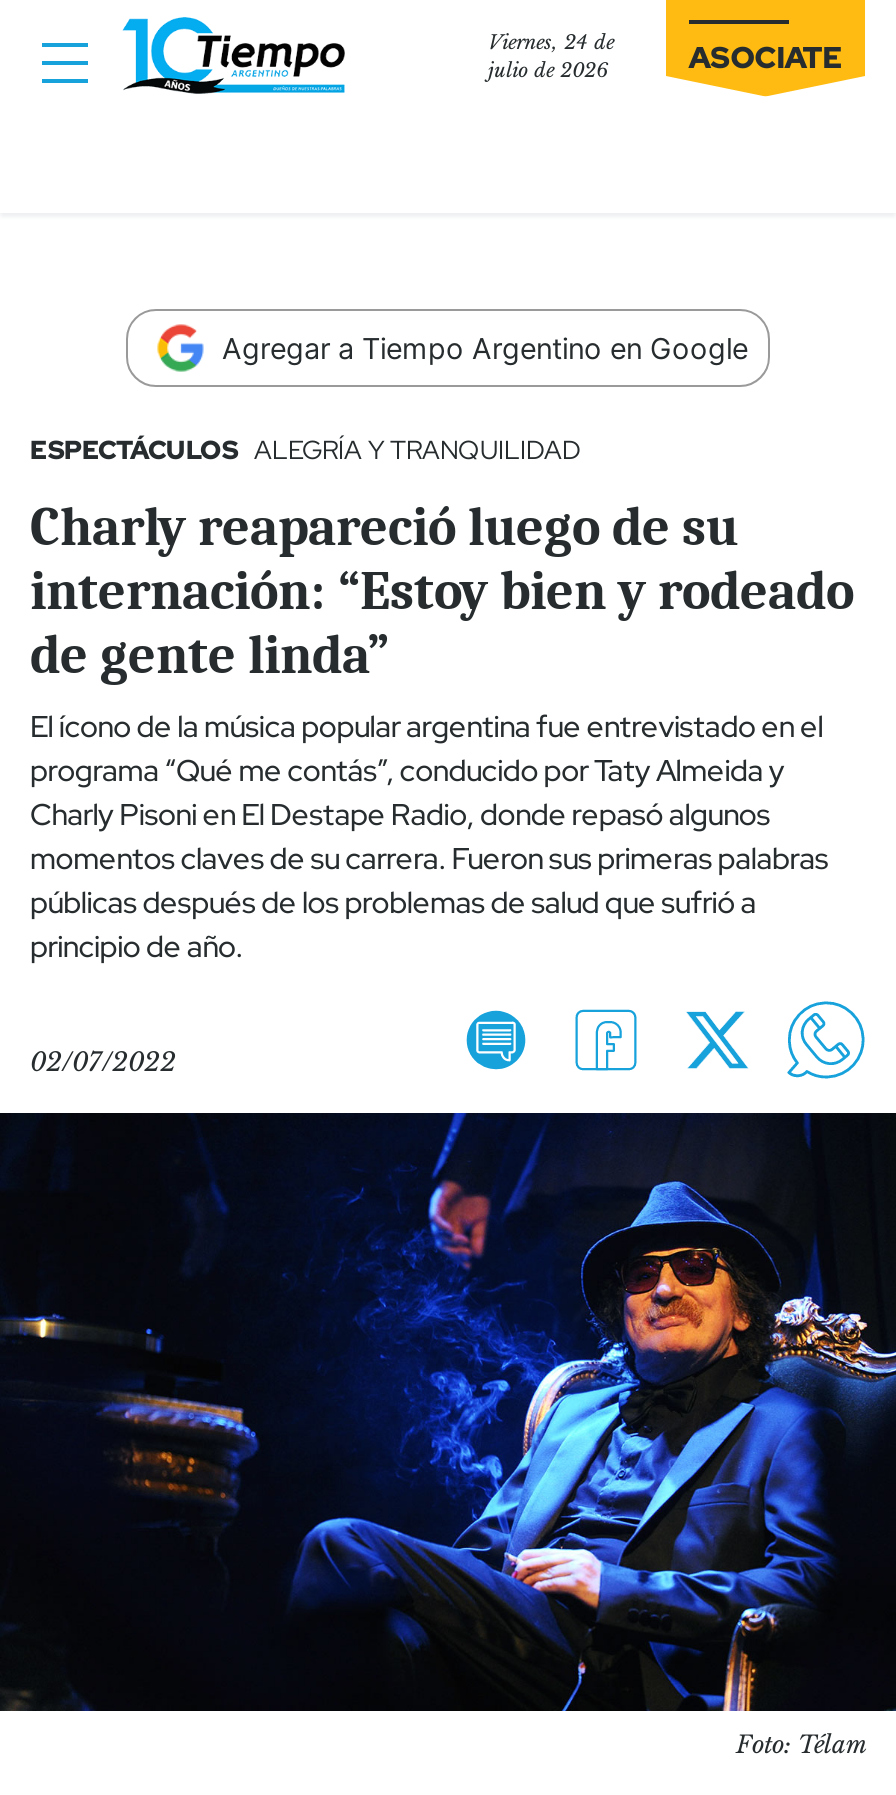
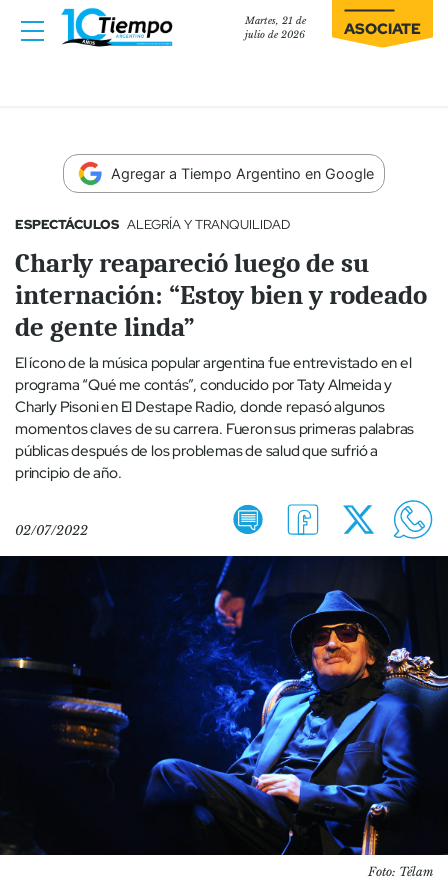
- Viernes, 24 de
+ Martes, 21 de
